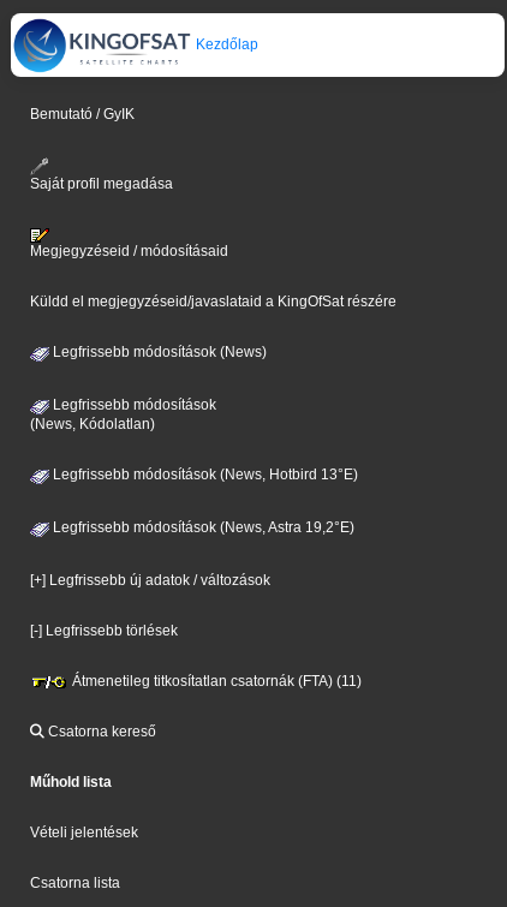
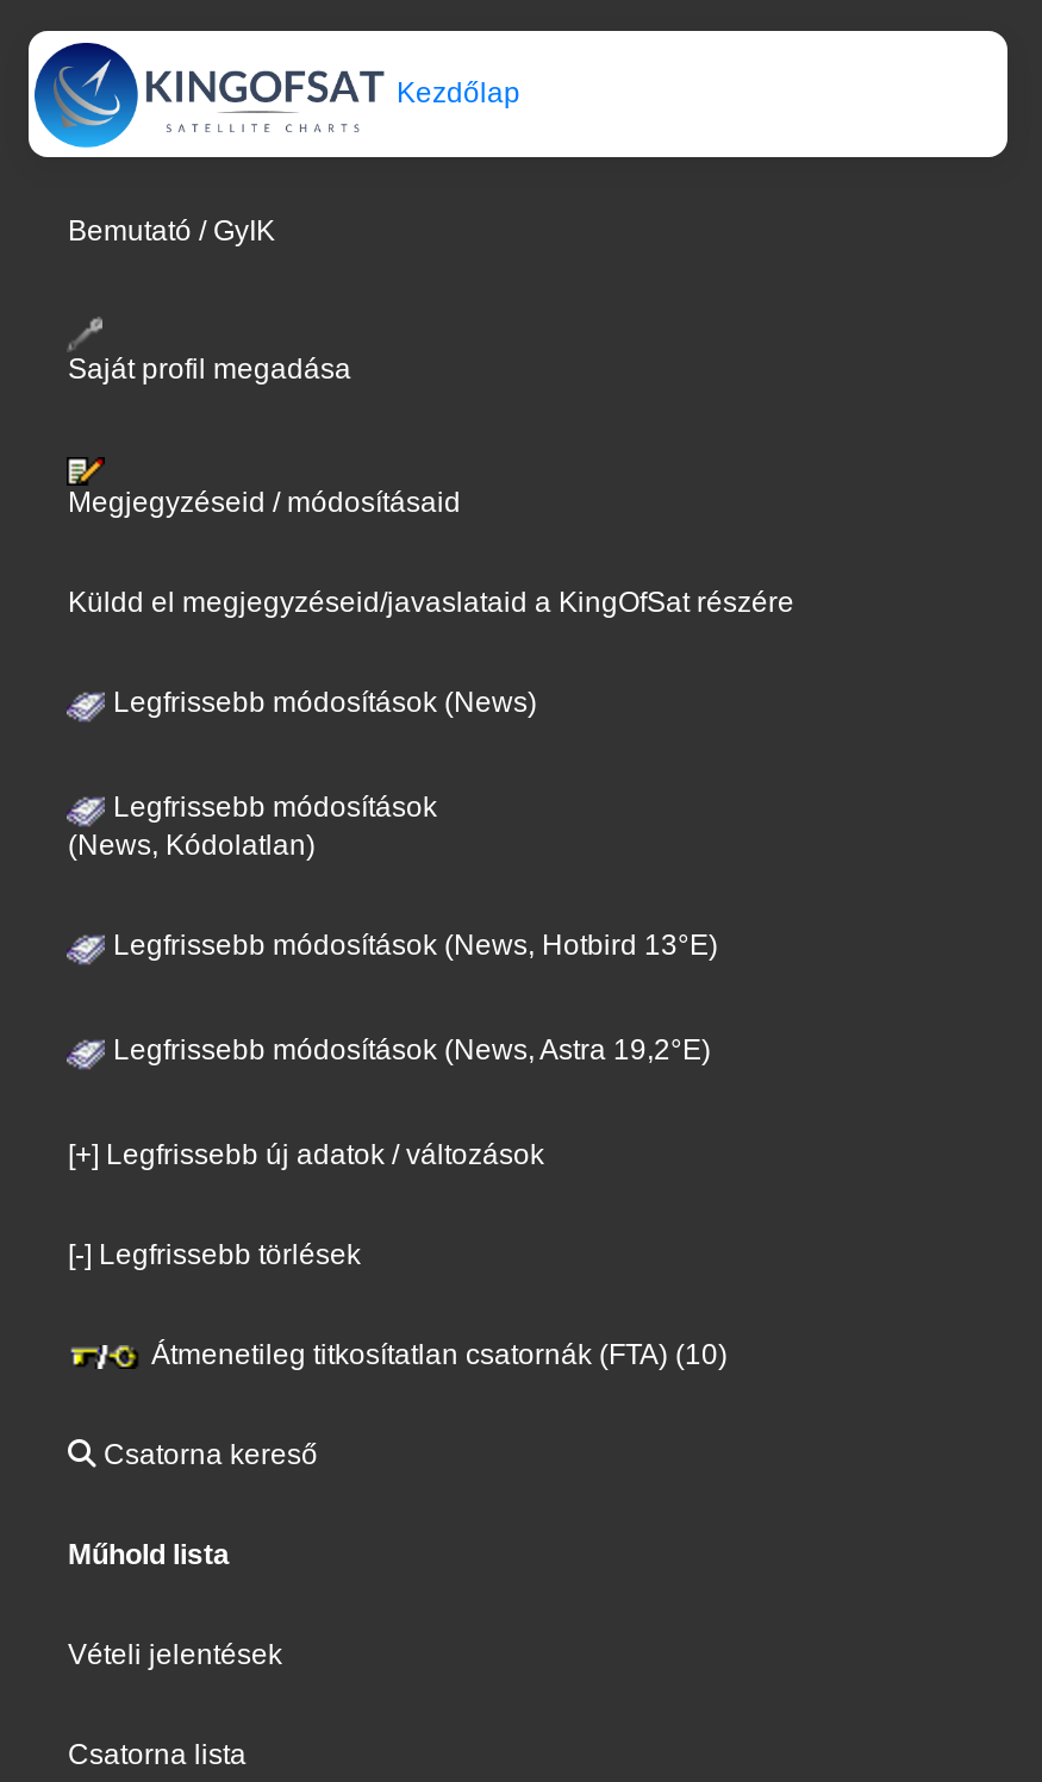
- Átmenetileg titkosítatlan csatornák (FTA) (11)
+ Átmenetileg titkosítatlan csatornák (FTA) (10)
